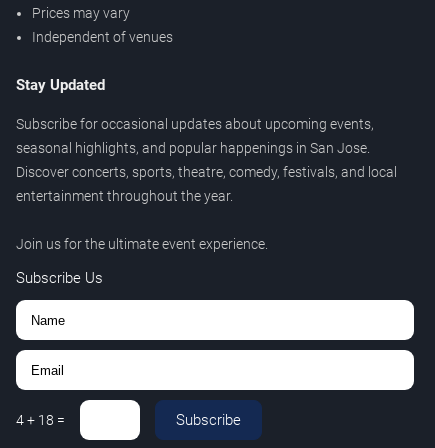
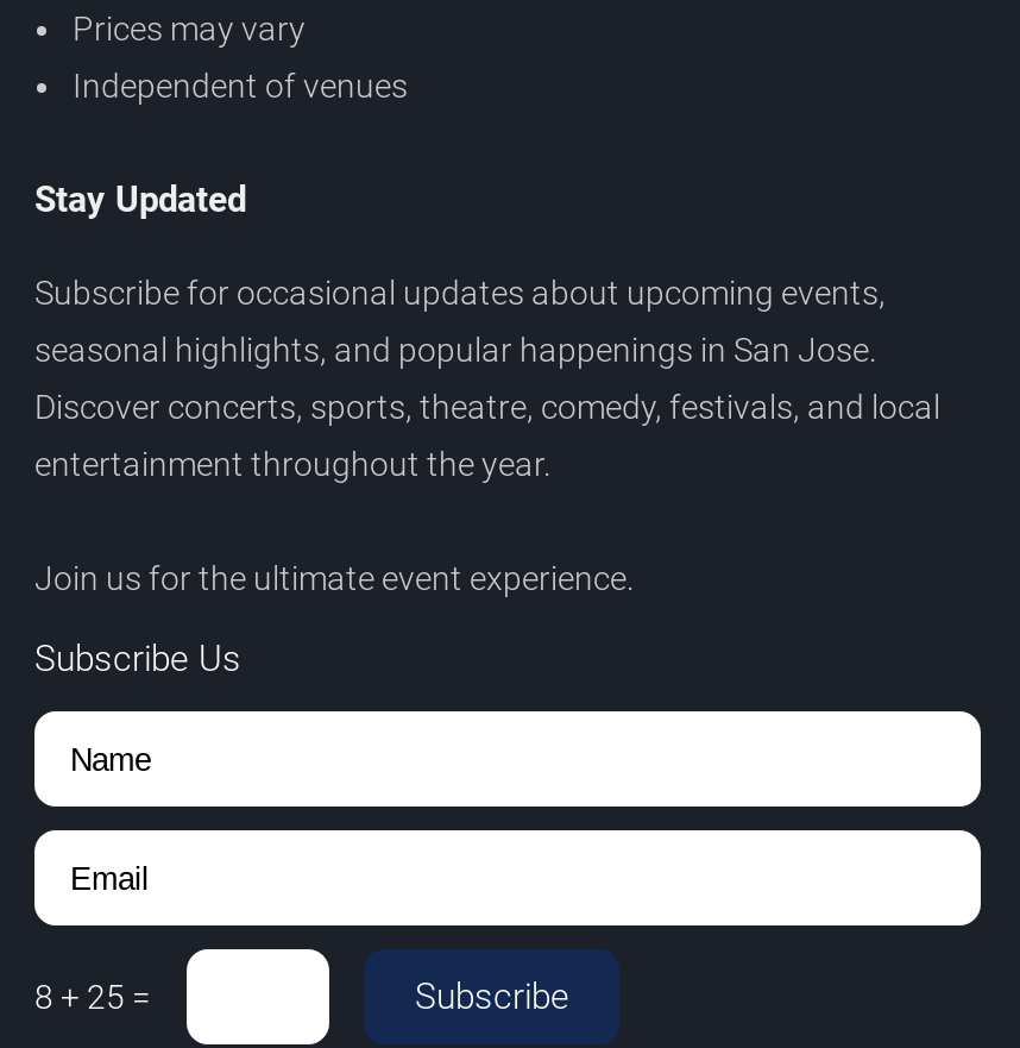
- 4 + 18 =
+ 8 + 25 =
